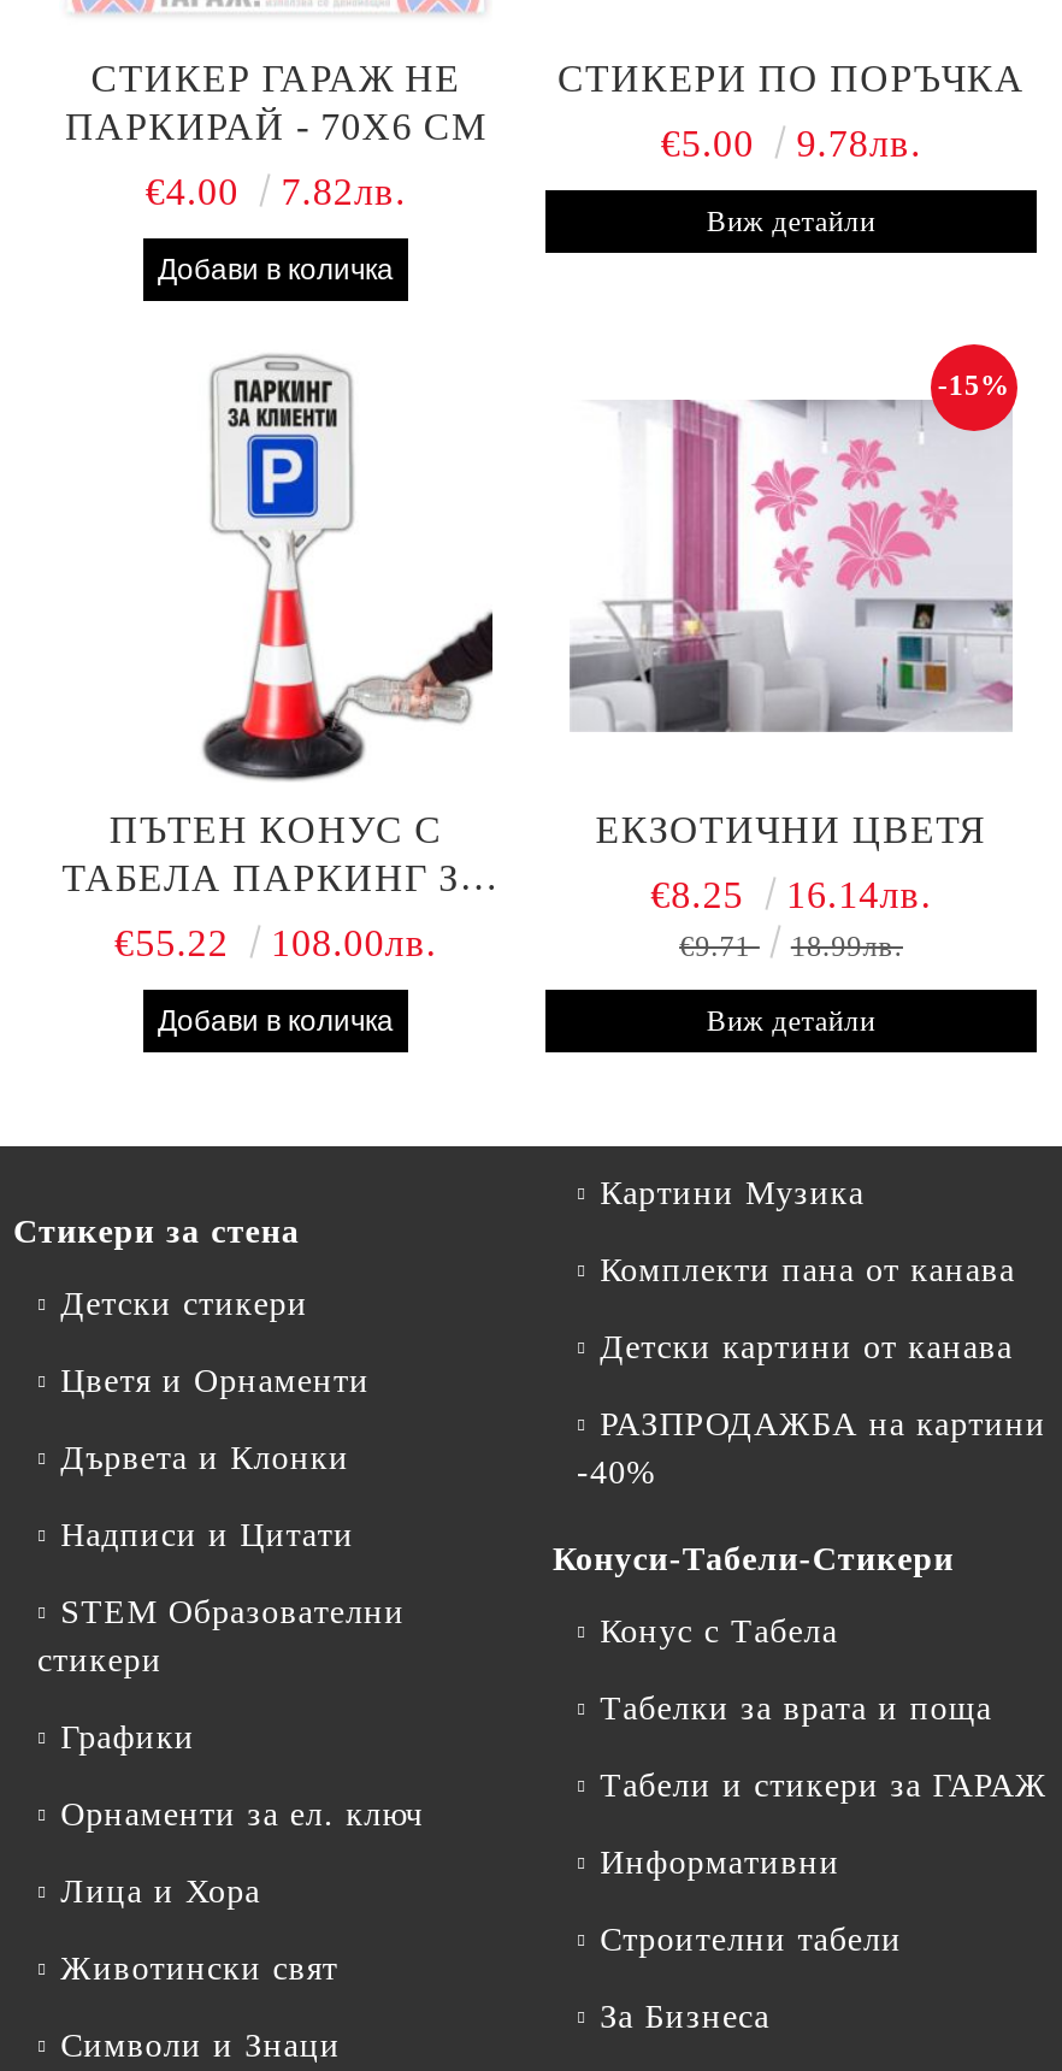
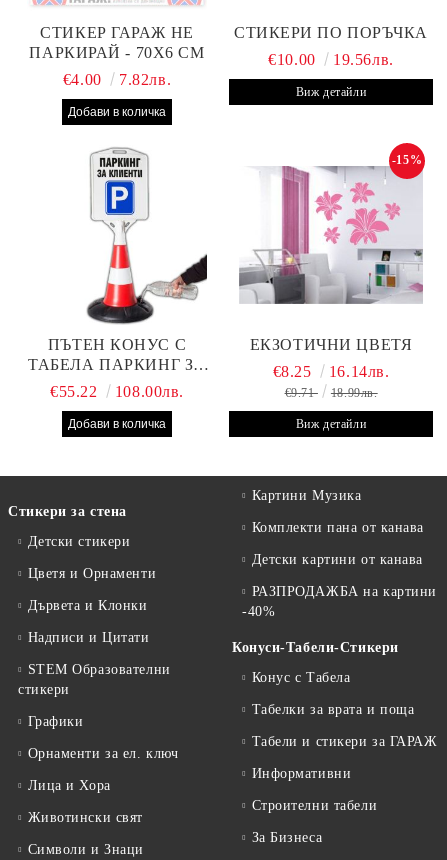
- €5.00
- 9.78лв.
+ €10.00
+ 19.56лв.
